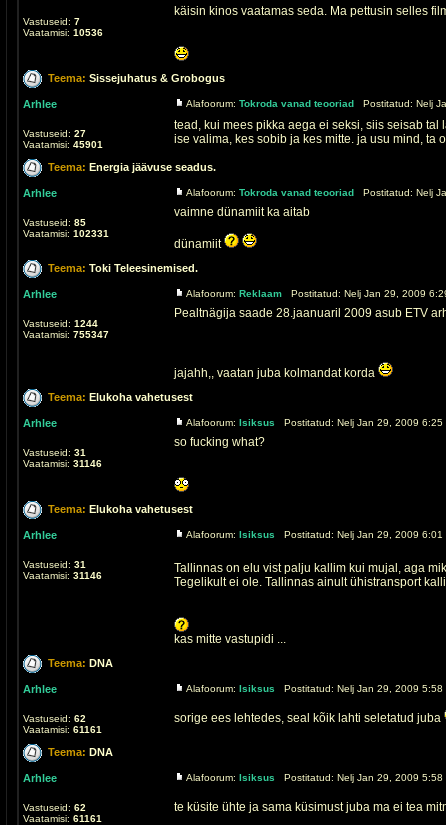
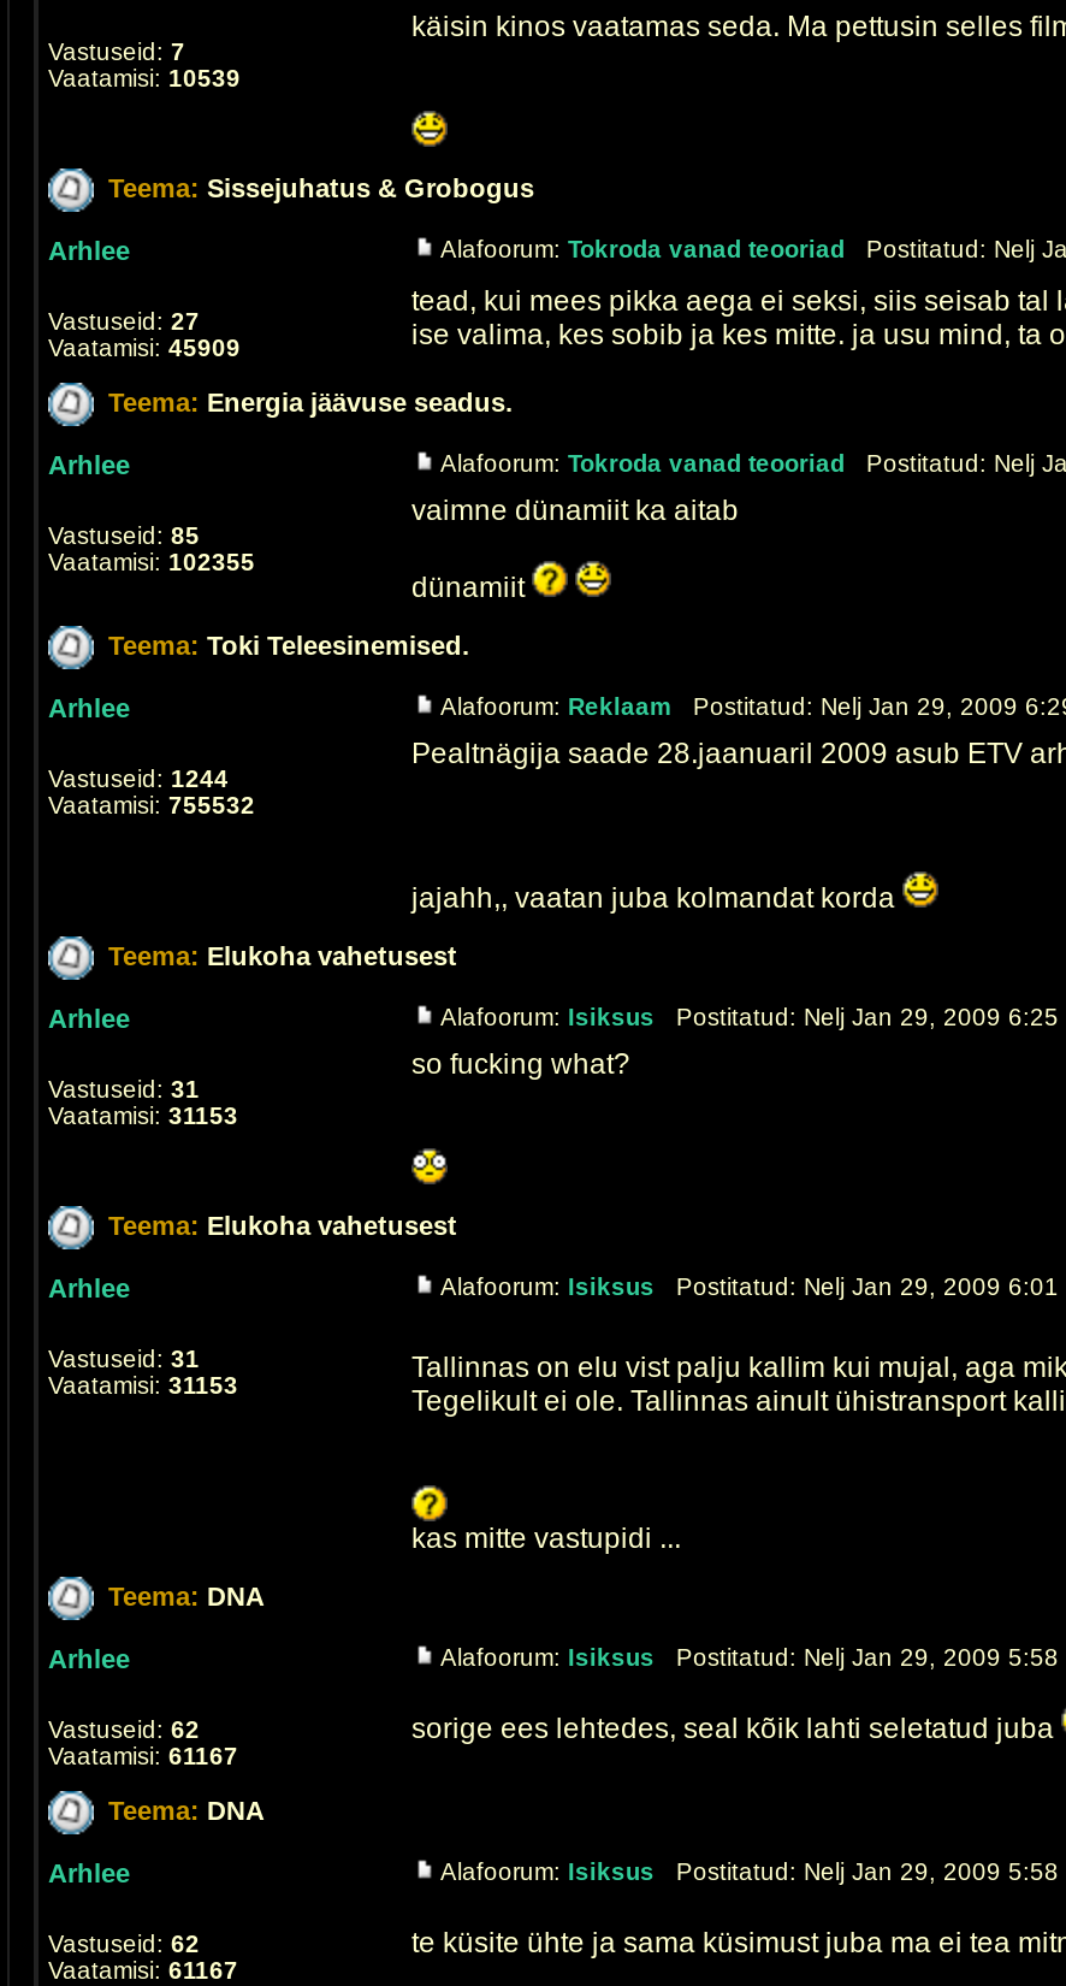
- Vaatamisi: 10536
+ Vaatamisi: 10539

- Vaatamisi: 45901
+ Vaatamisi: 45909

- Vaatamisi: 102331
+ Vaatamisi: 102355

- Vaatamisi: 755347
+ Vaatamisi: 755532

- Vaatamisi: 31146
+ Vaatamisi: 31153

- Vaatamisi: 31146
+ Vaatamisi: 31153

- Vaatamisi: 61161
+ Vaatamisi: 61167

- Vaatamisi: 61161
+ Vaatamisi: 61167
